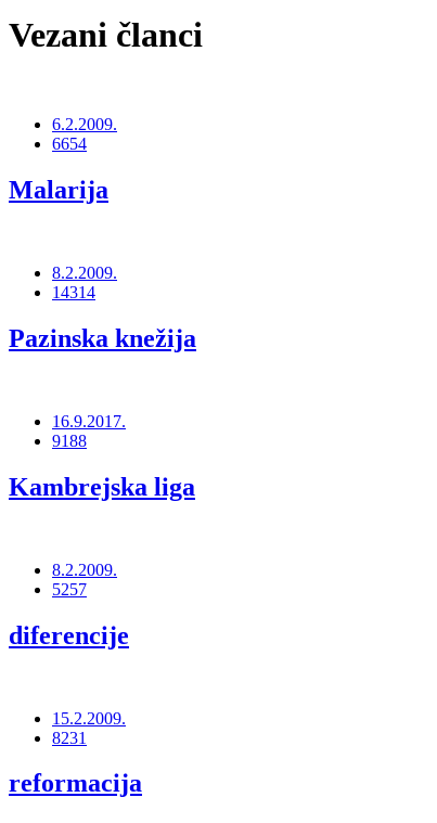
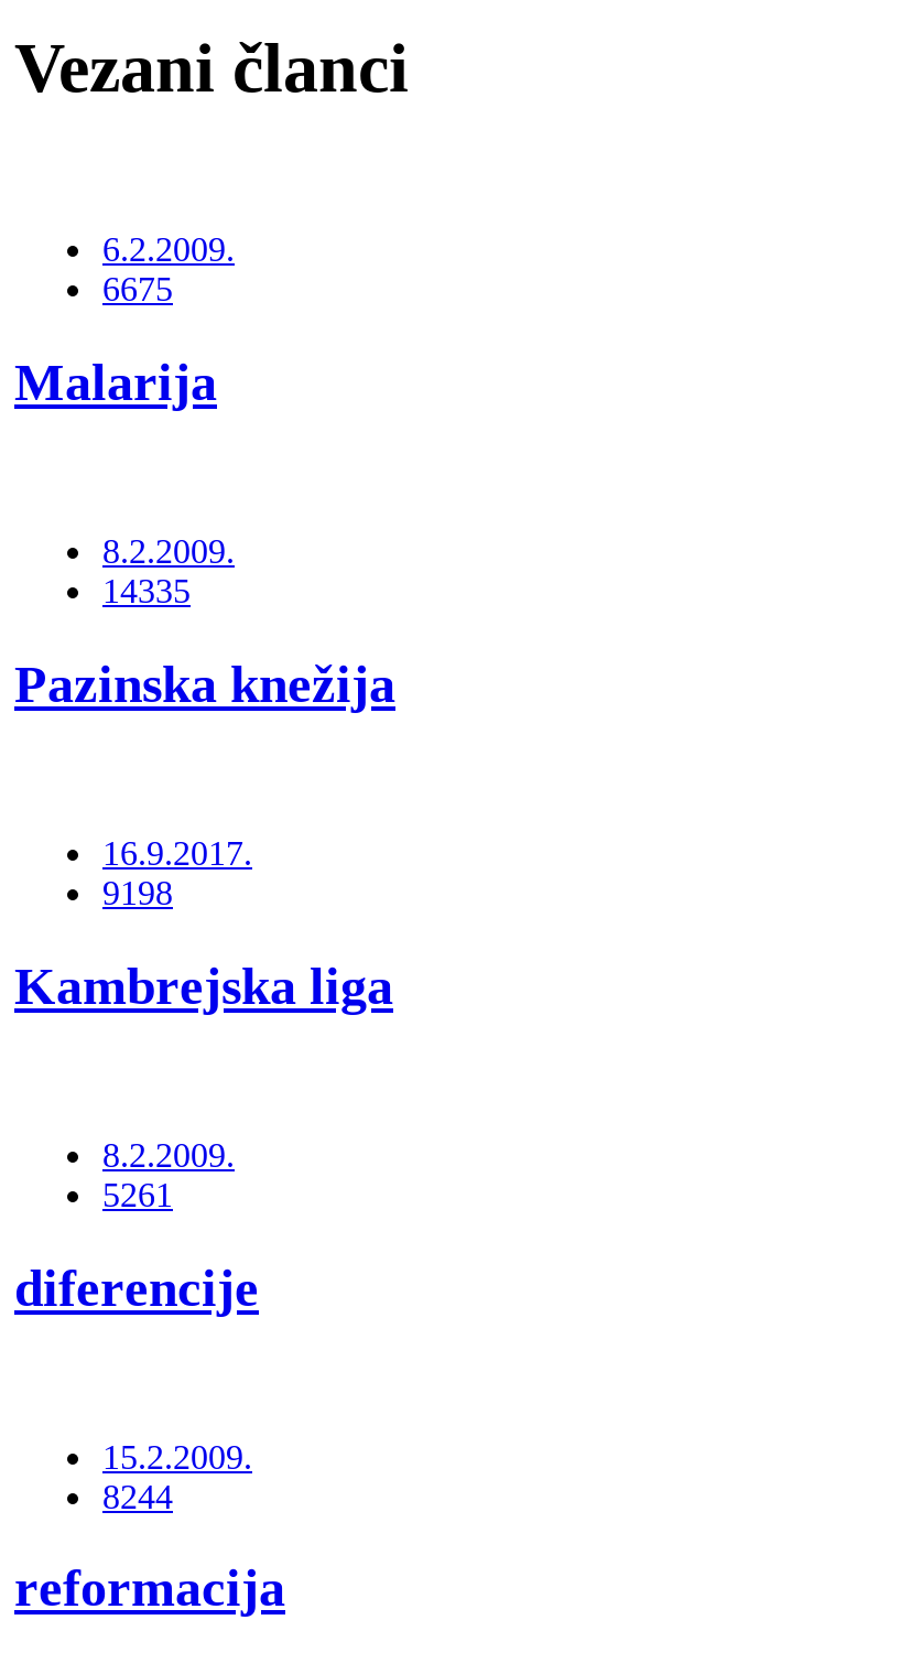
- 6654
+ 6675

- 14314
+ 14335

- 9188
+ 9198

- 5257
+ 5261

- 8231
+ 8244
